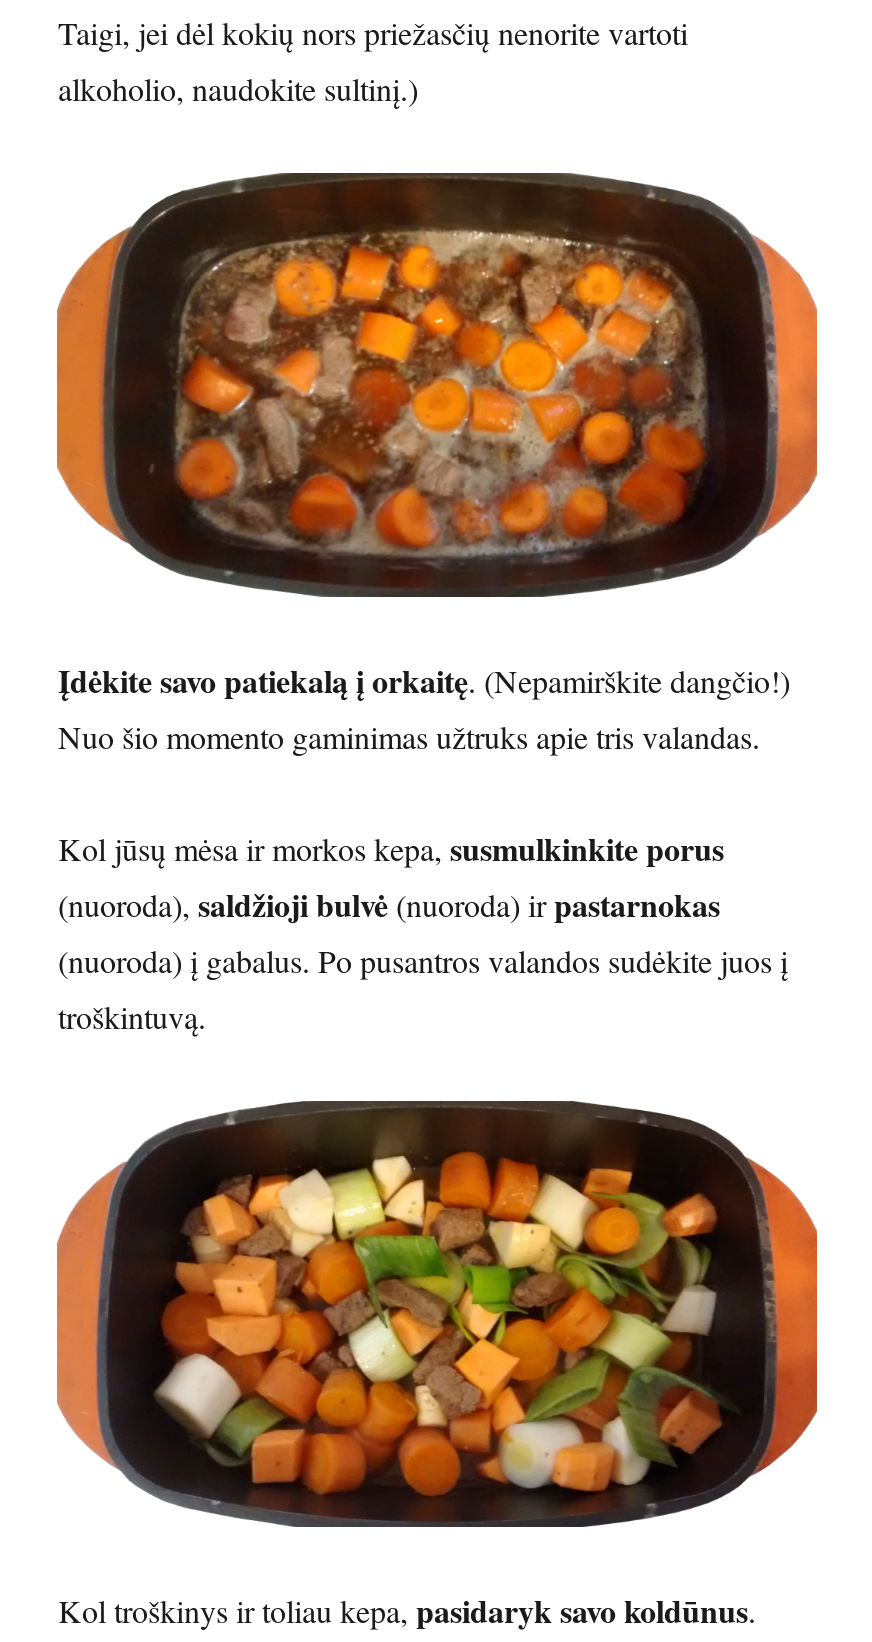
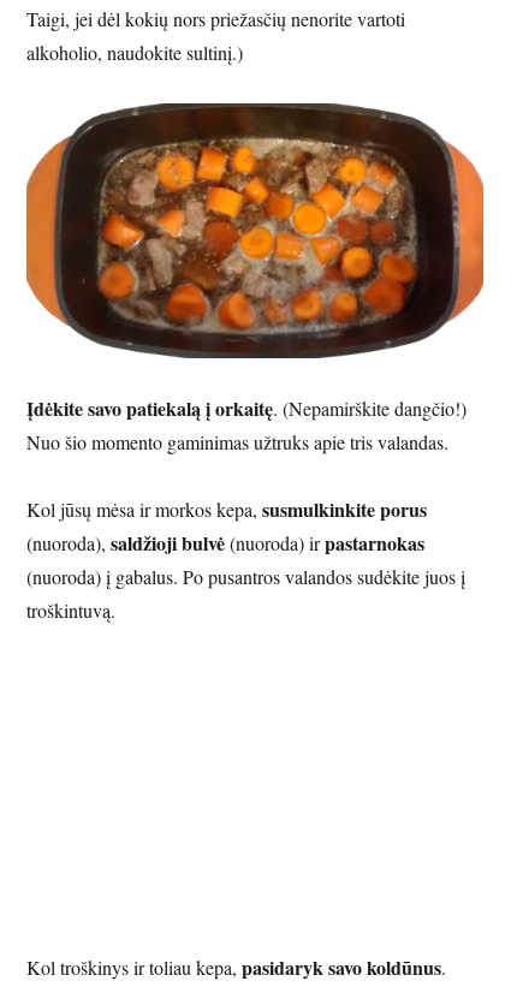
- [image]
